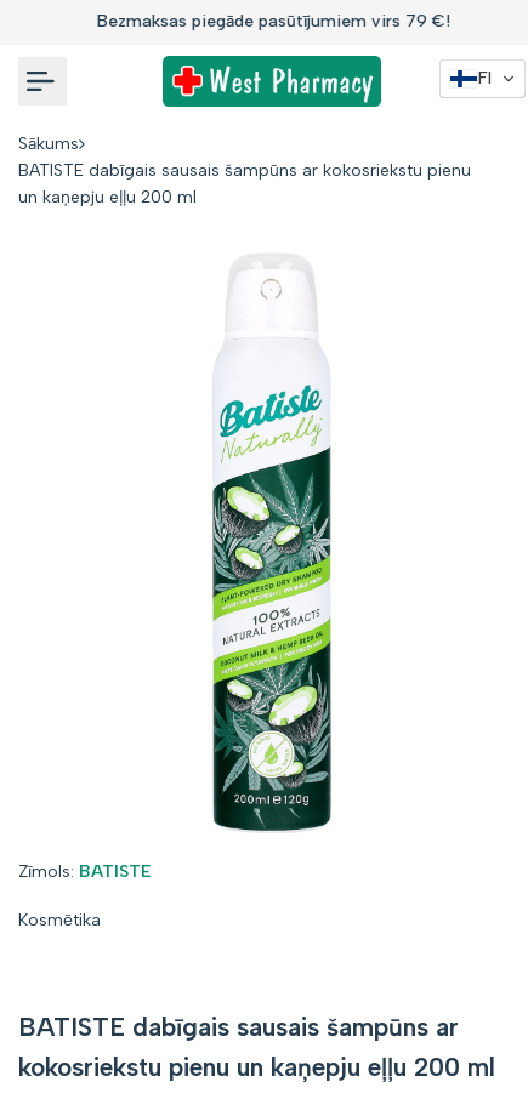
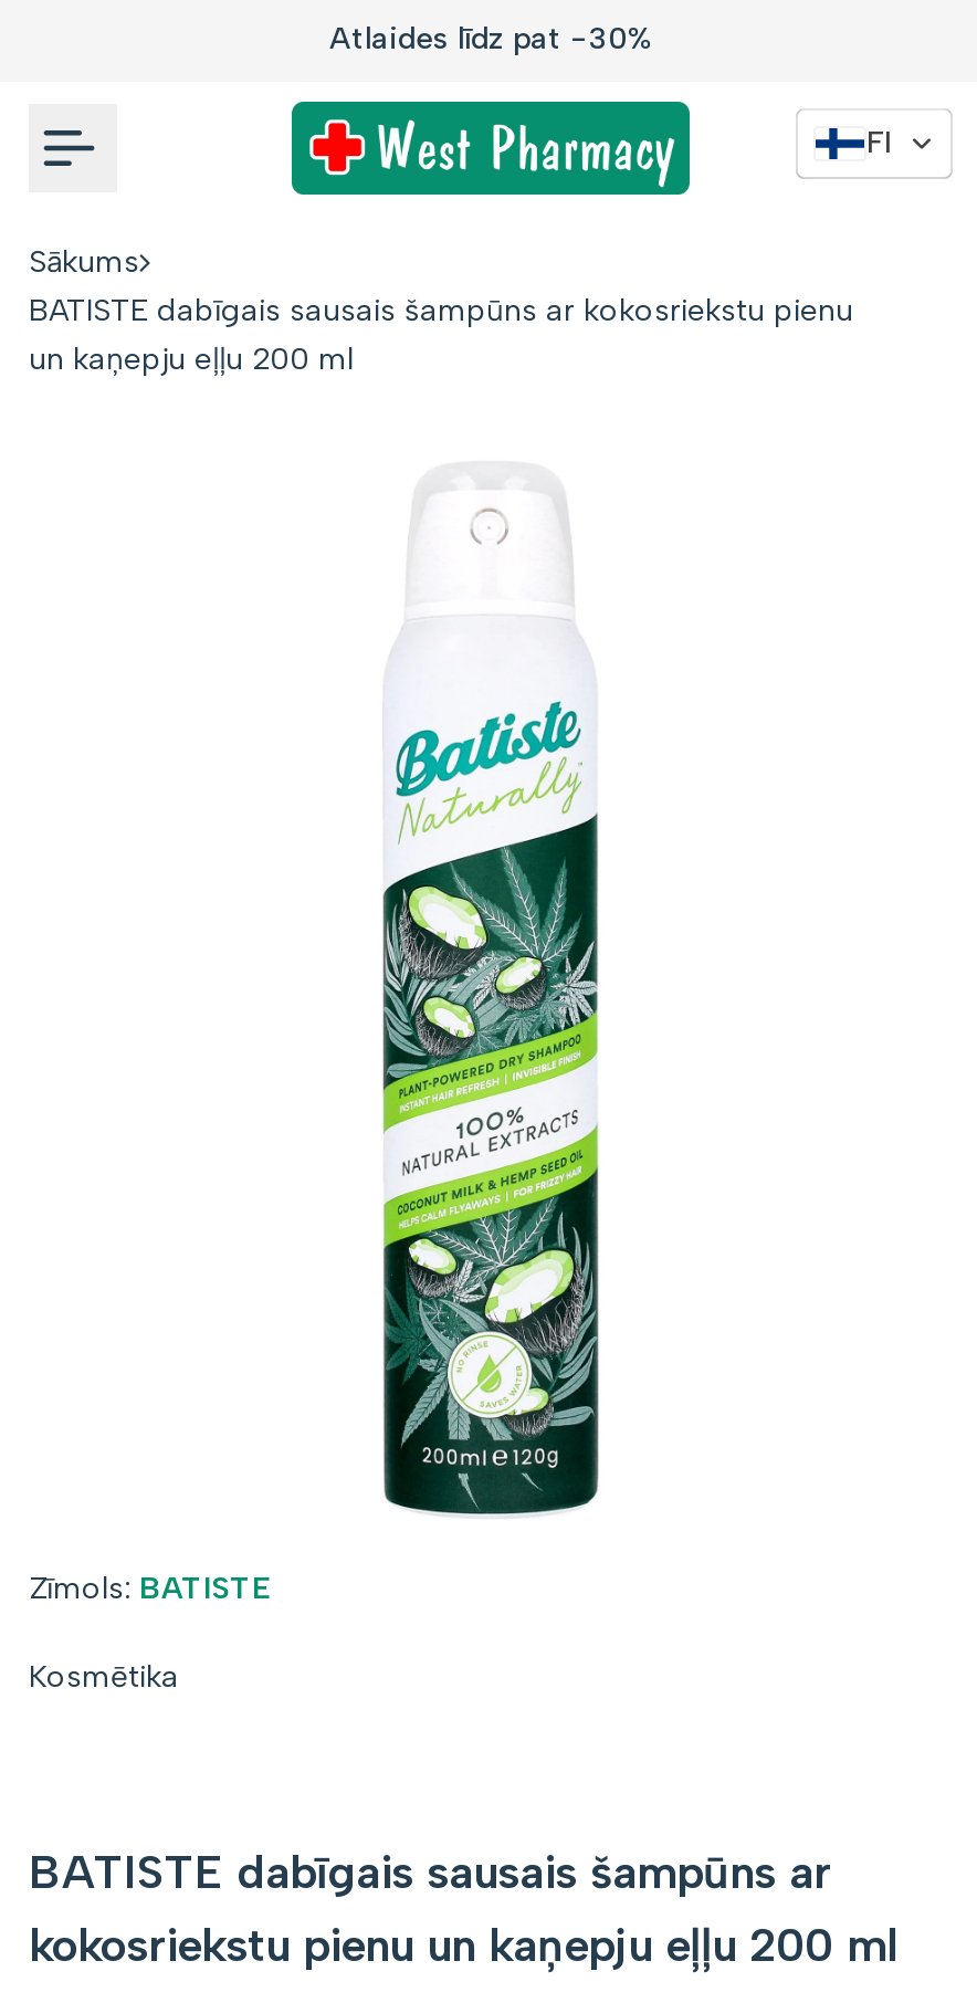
- Bezmaksas piegāde pasūtījumiem virs 79 €!
+ Atlaides līdz pat -30%
